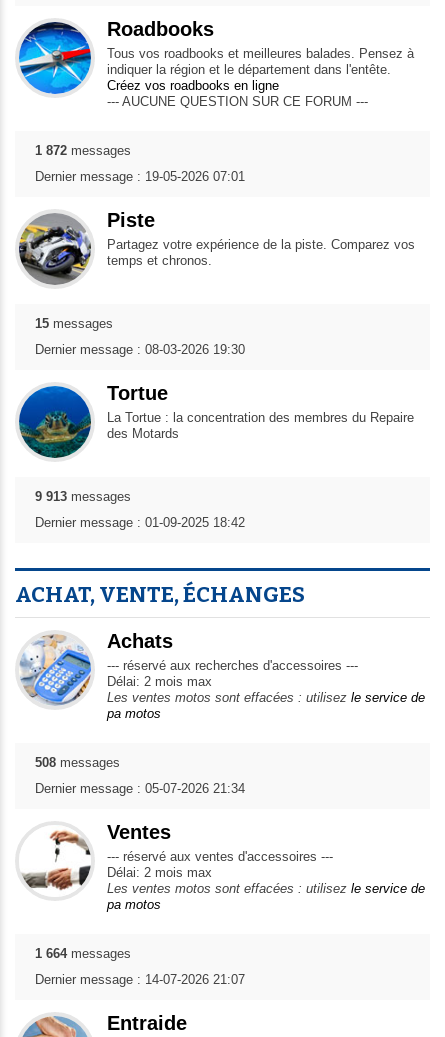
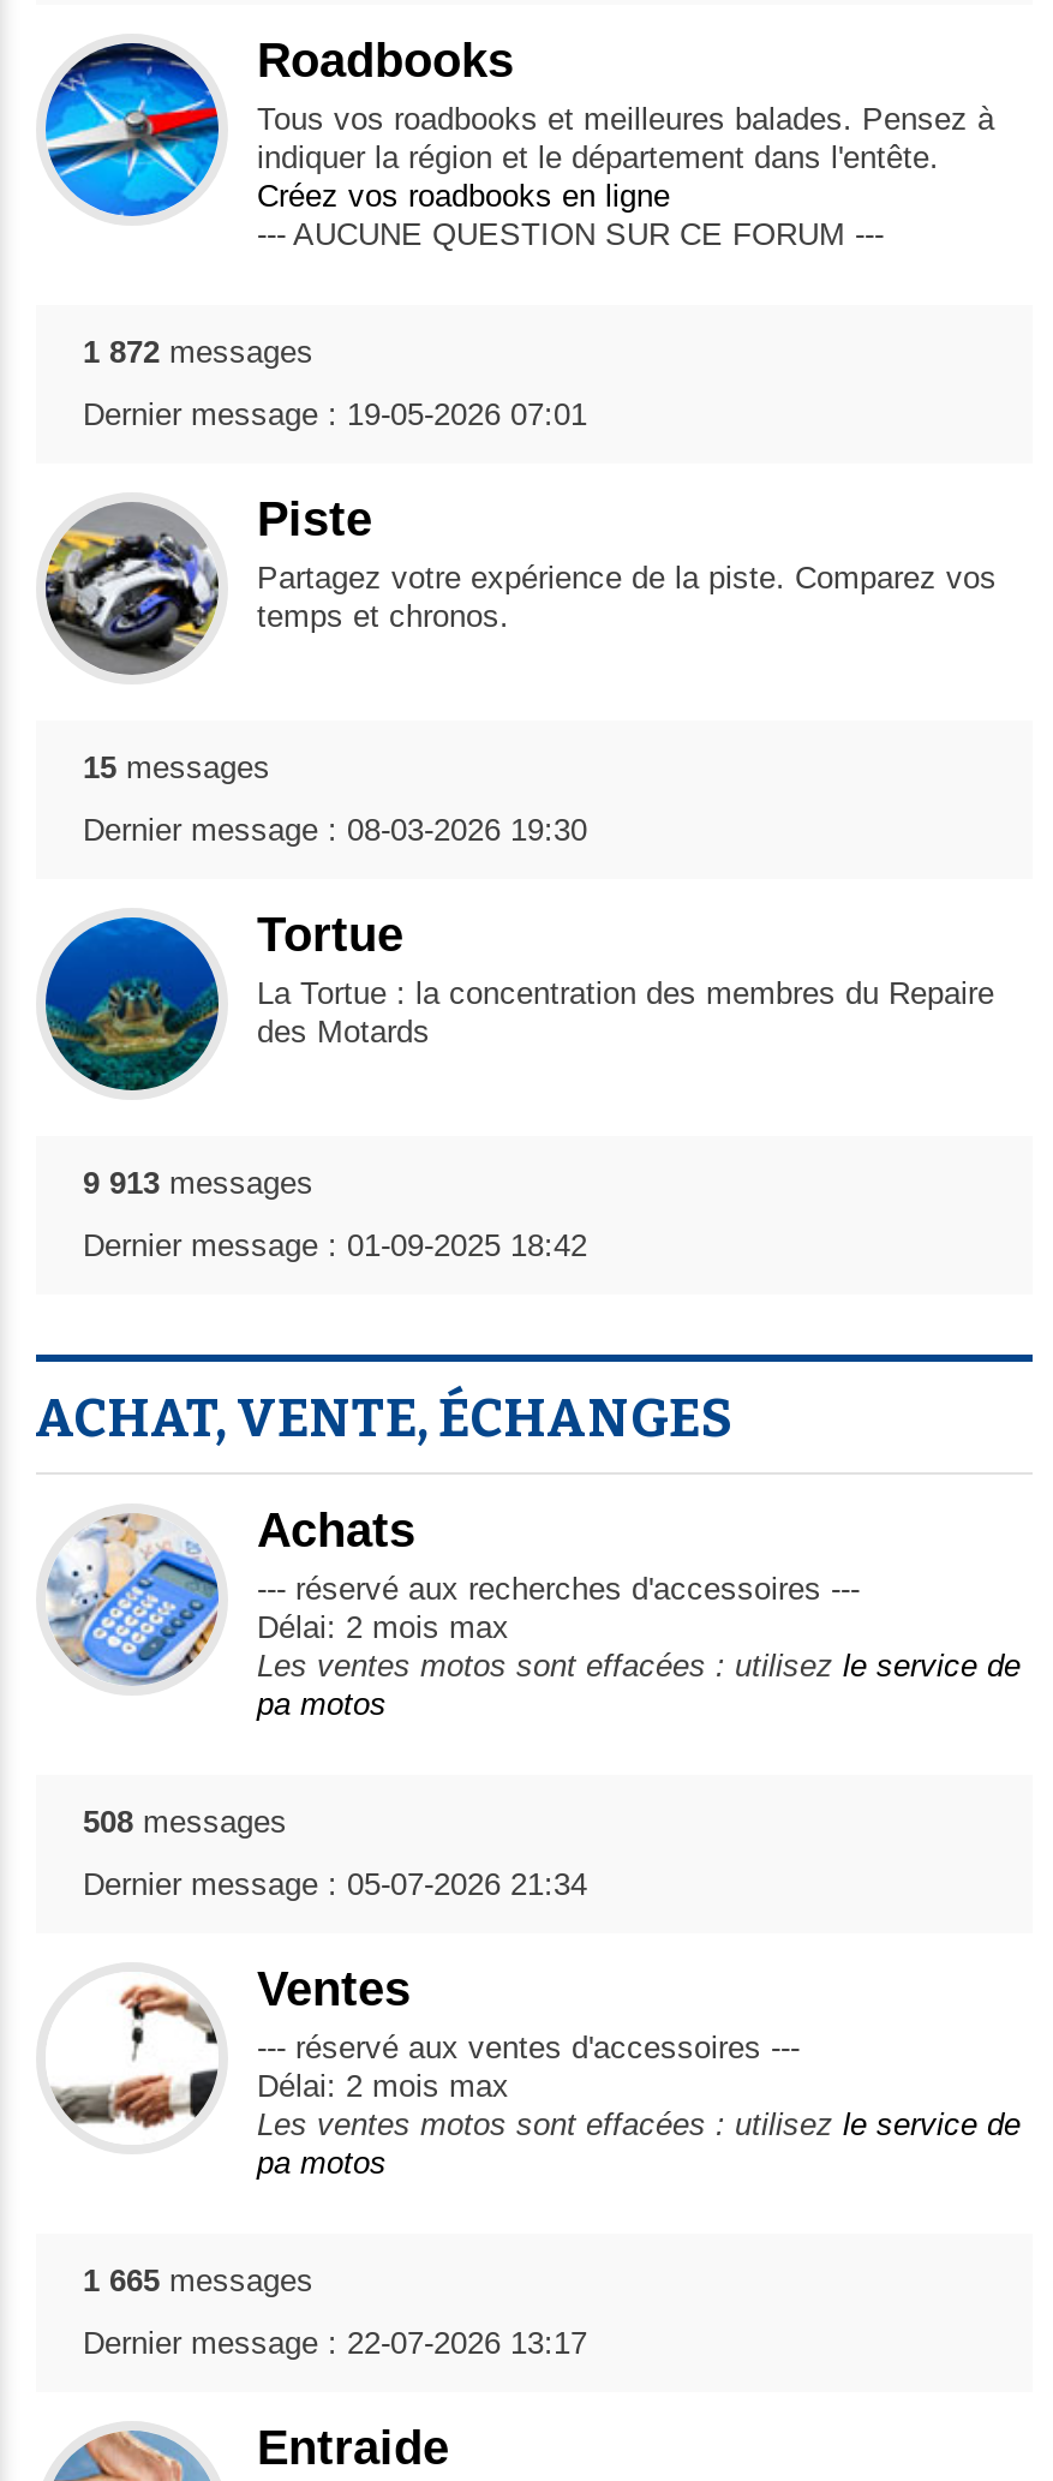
- 1 664 messages
+ 1 665 messages

- Dernier message : 14-07-2026 21:07
+ Dernier message : 22-07-2026 13:17
